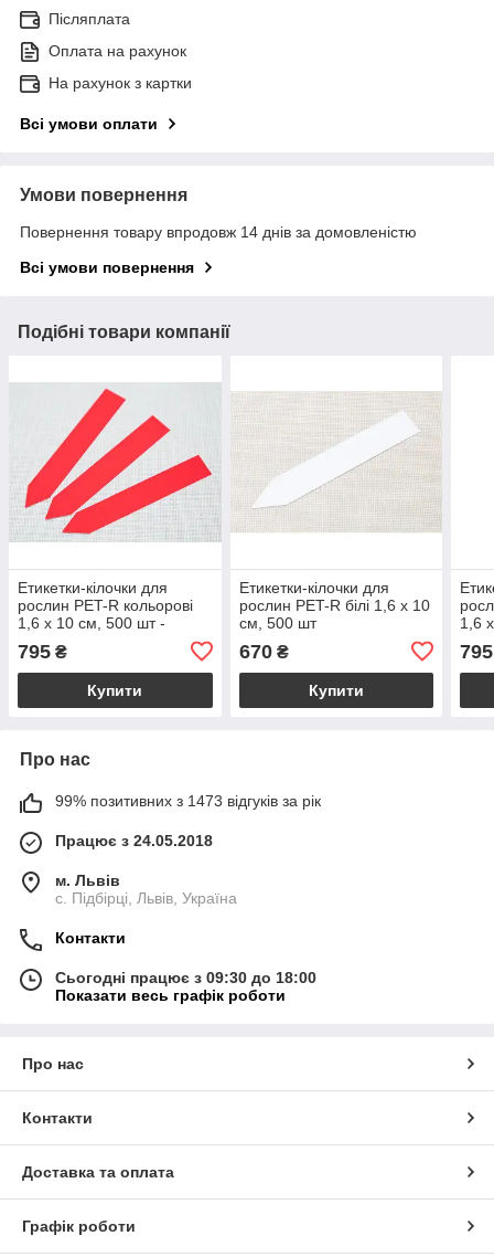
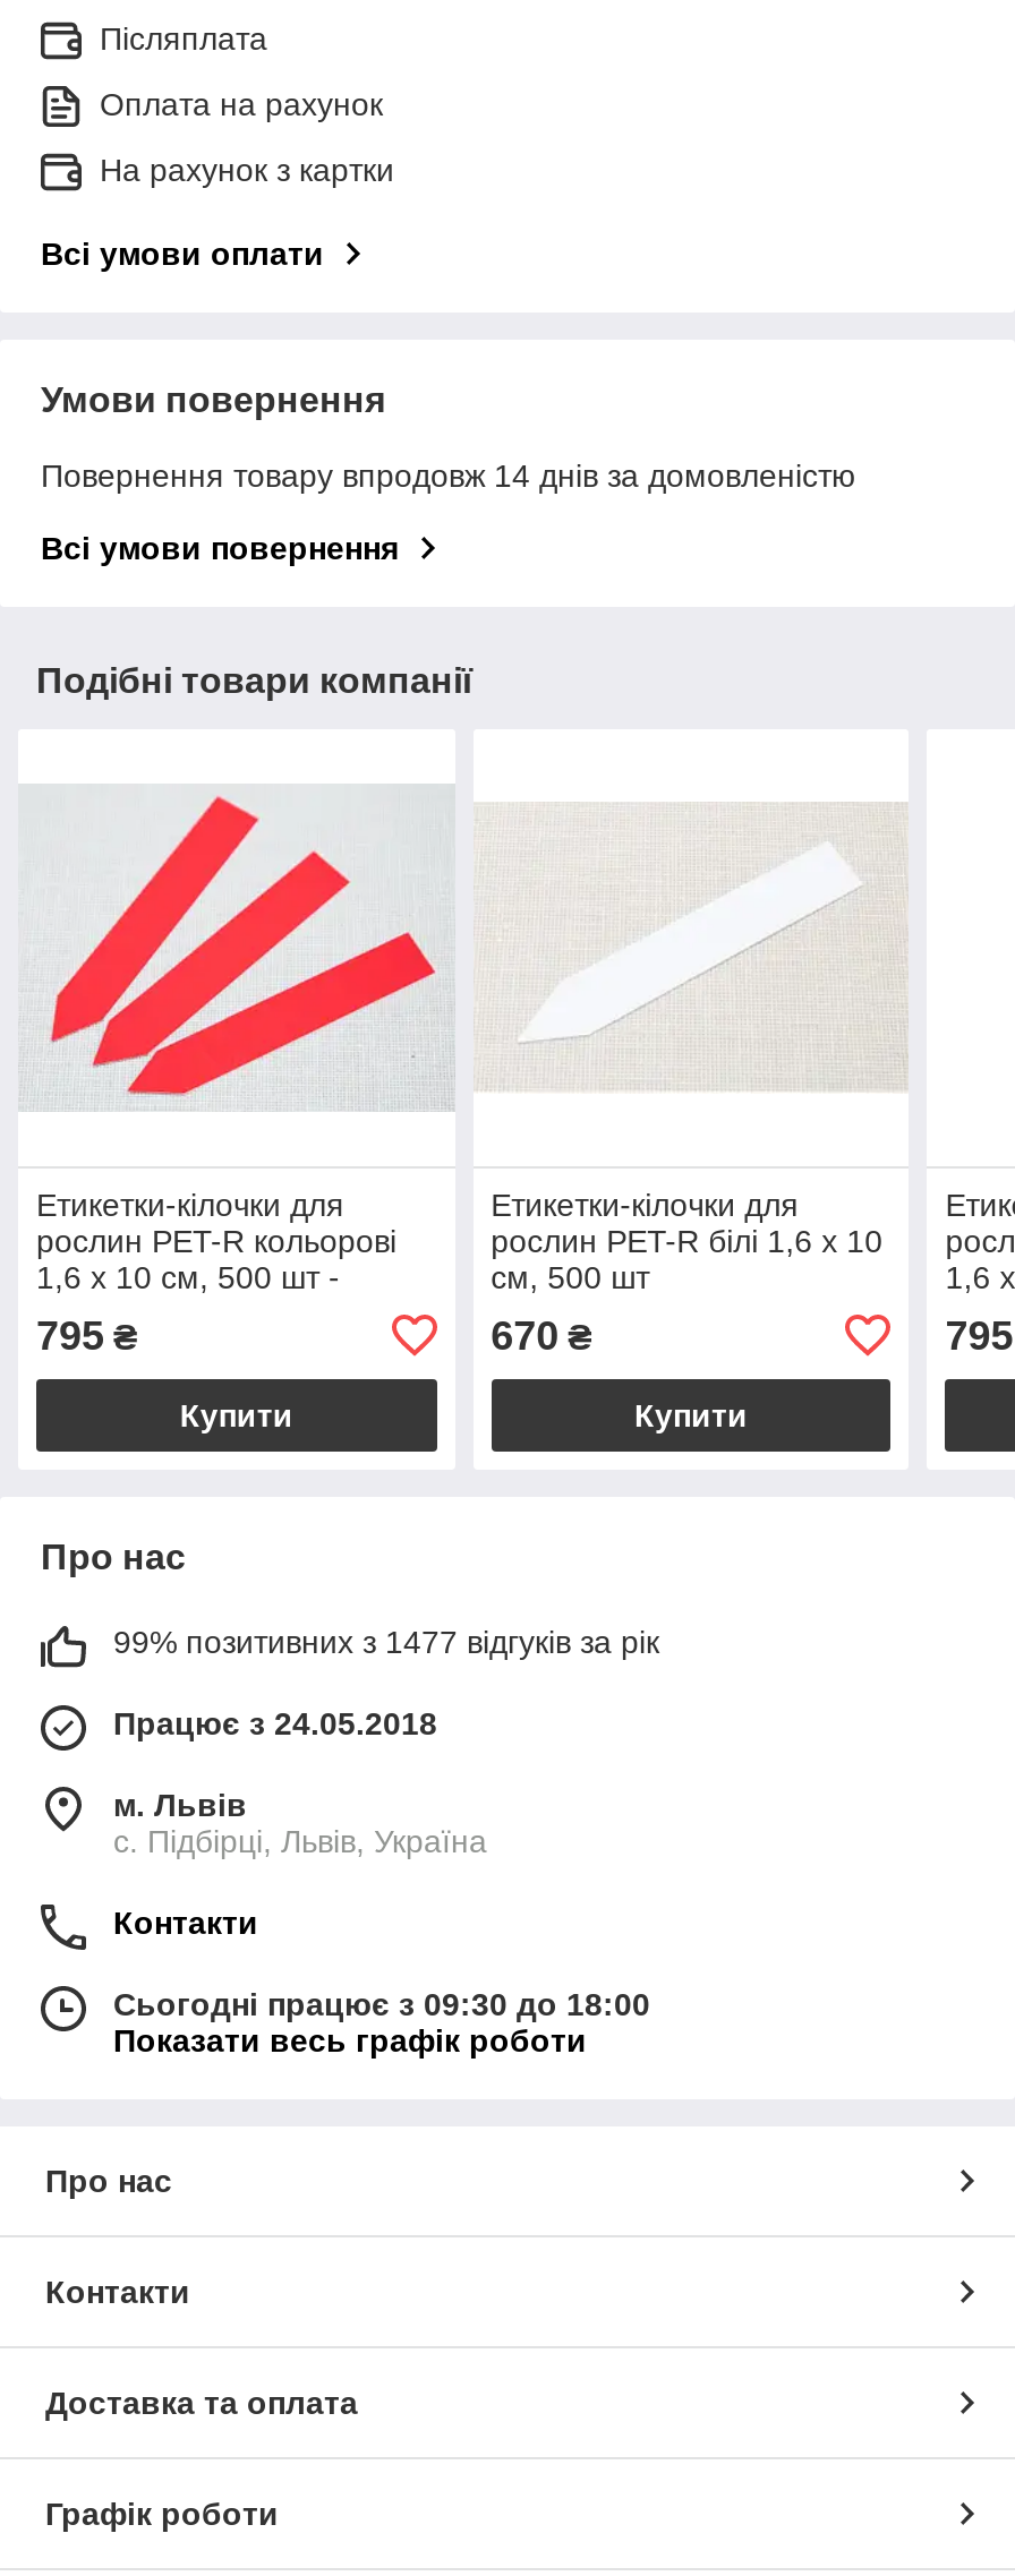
- 99% позитивних з 1473 відгуків за рік
+ 99% позитивних з 1477 відгуків за рік
